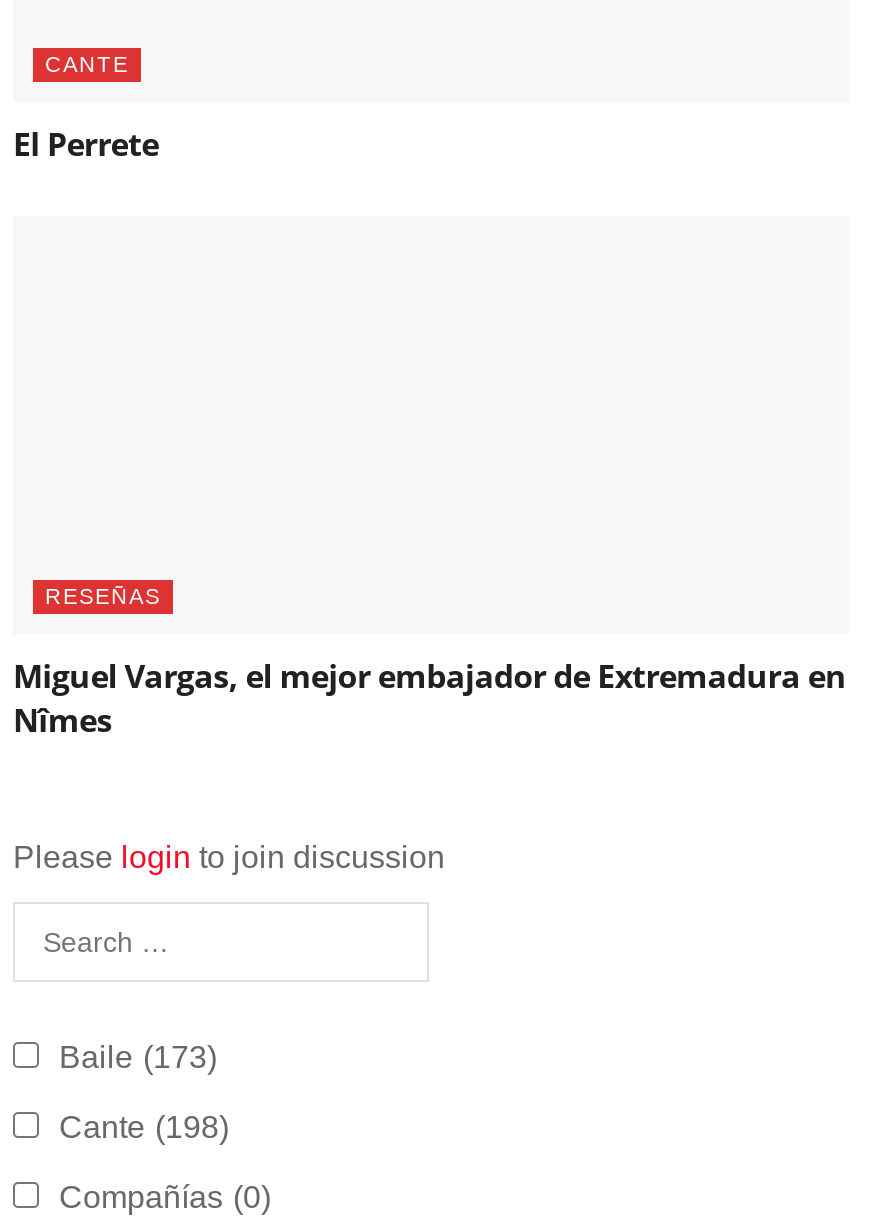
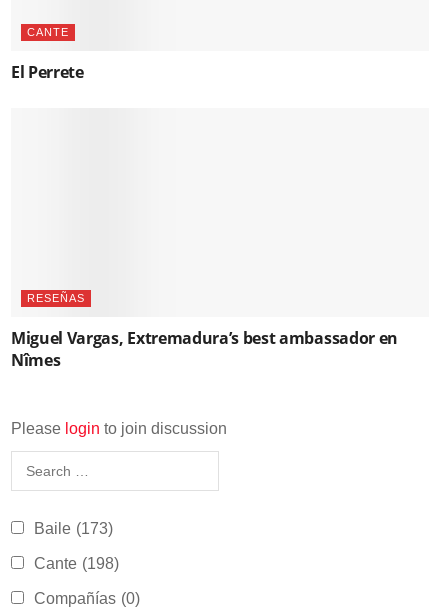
- Miguel Vargas, el mejor embajador de Extremadura en
+ Miguel Vargas, Extremadura’s best ambassador en
